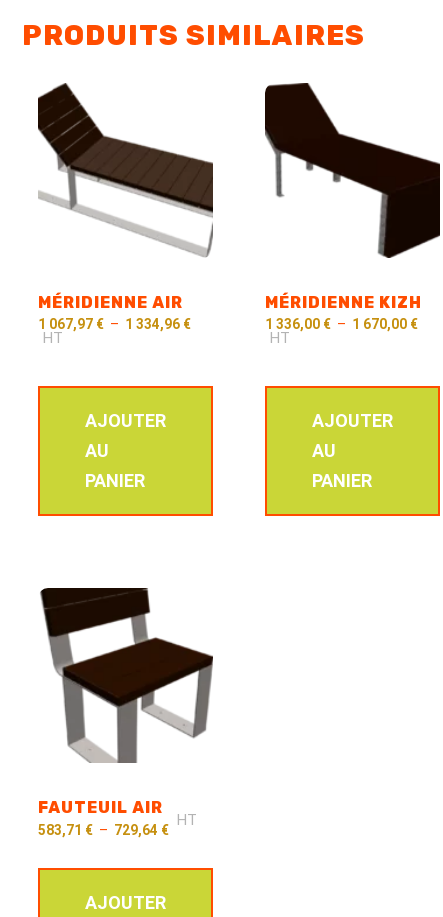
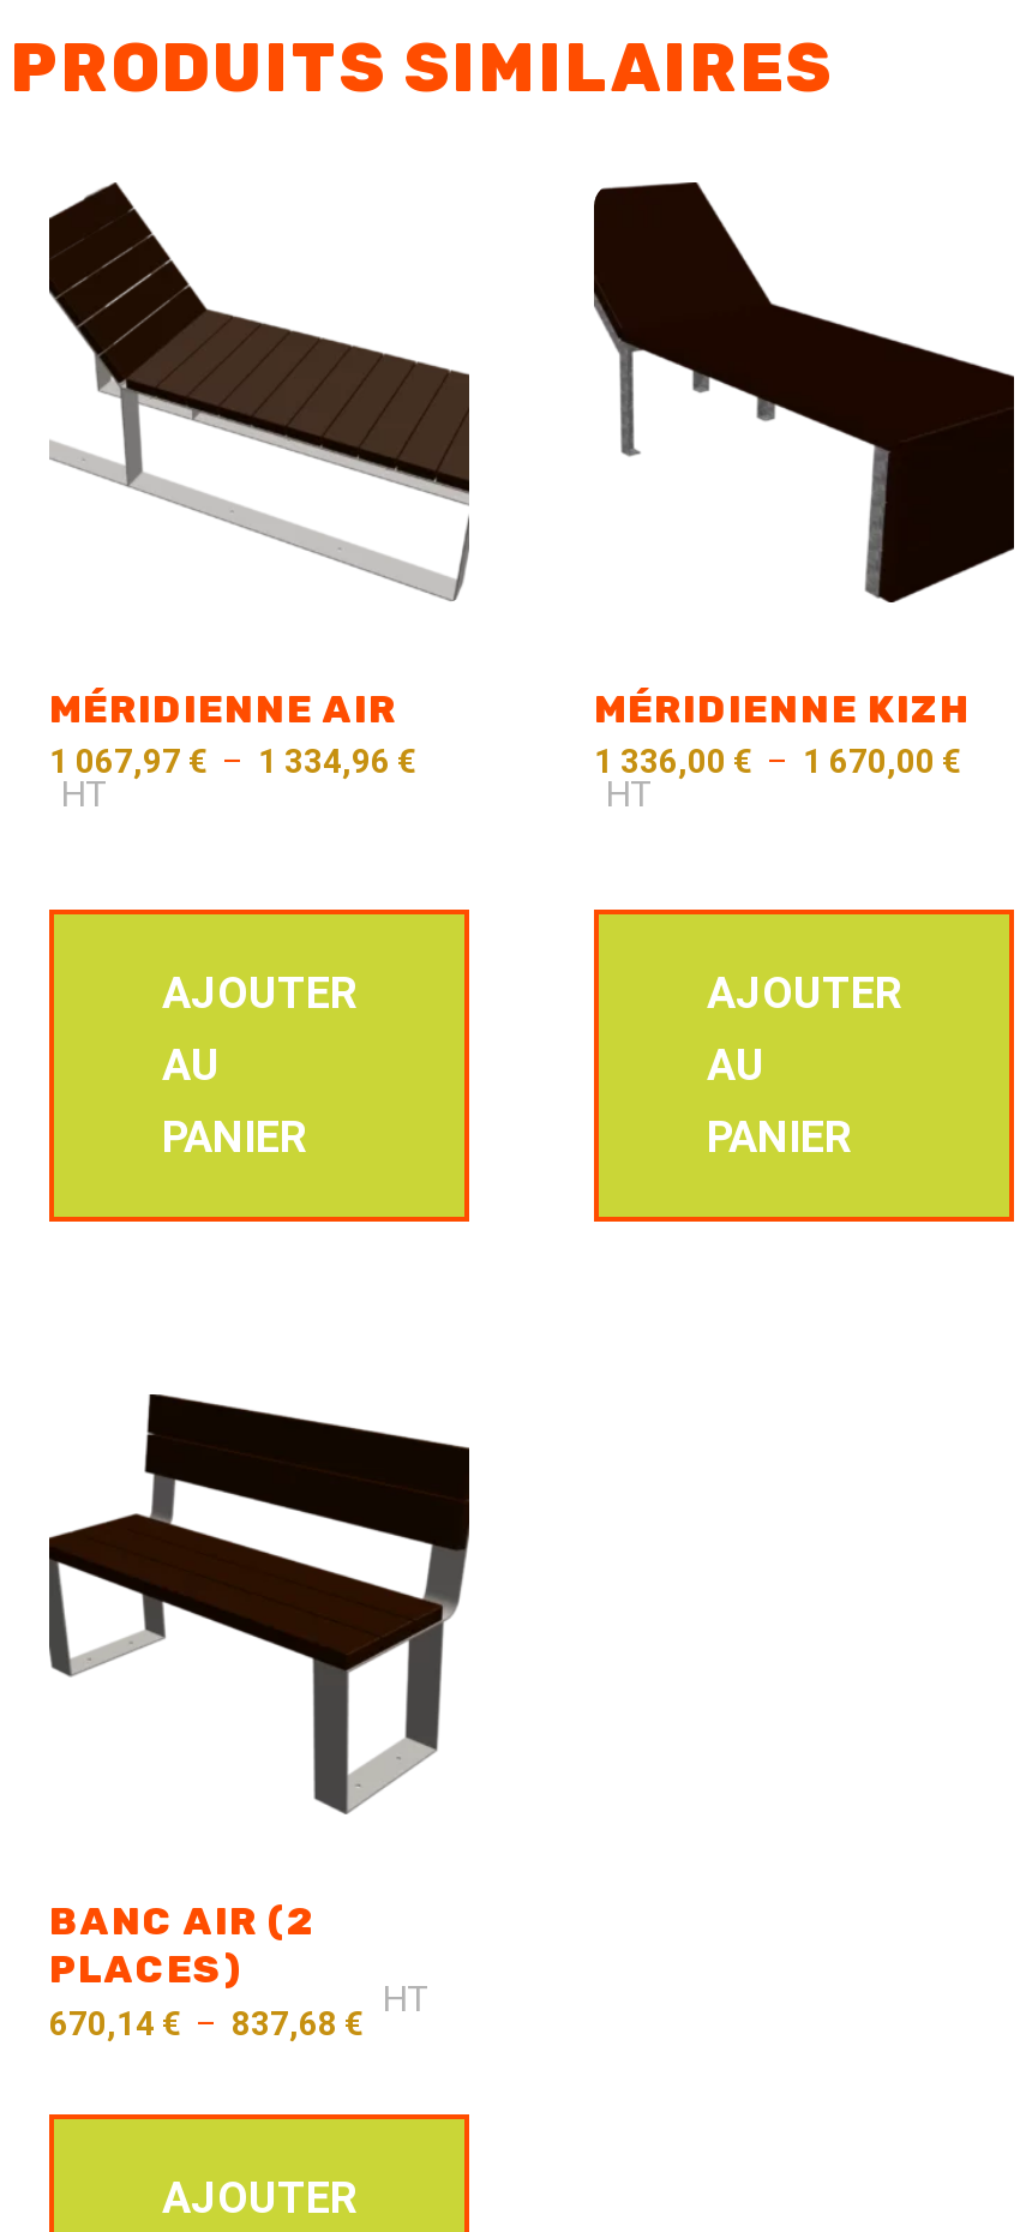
- [image]
- FAUTEUIL AIR
- 583,71 € – 729,64 €
+ [image]
+ BANC AIR (2
+ PLACES)
+ 670,14 € – 837,68 €
